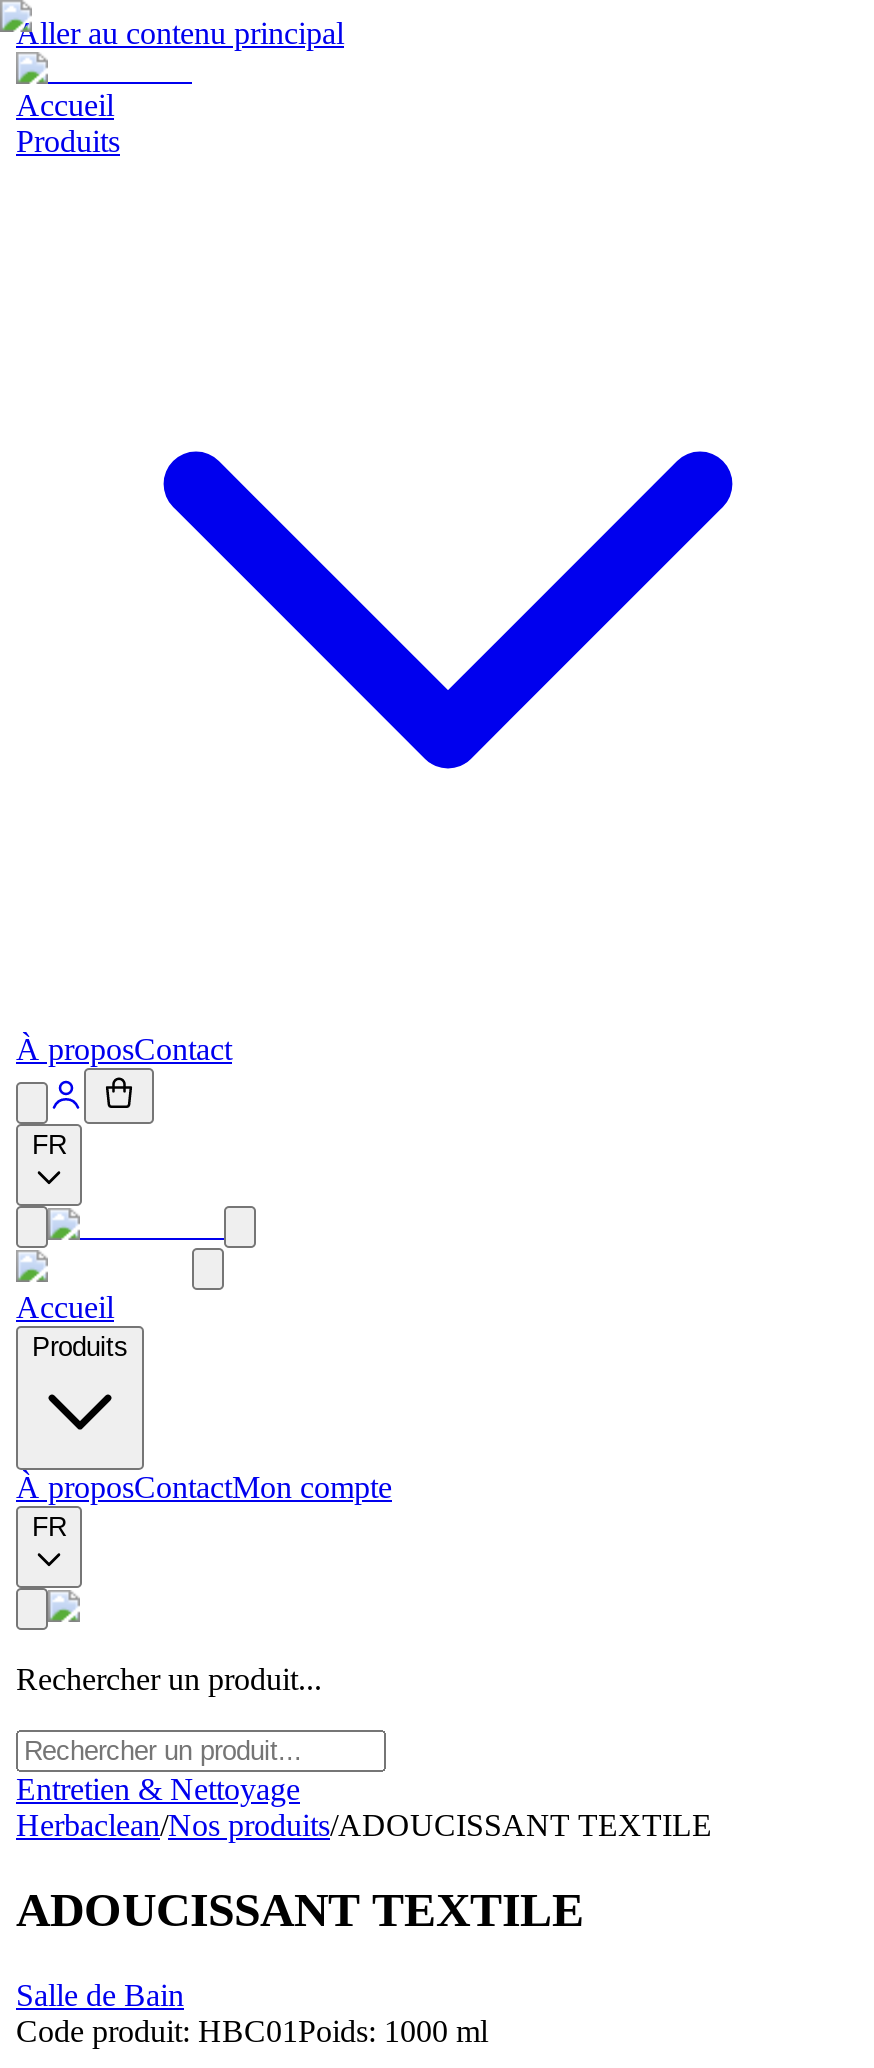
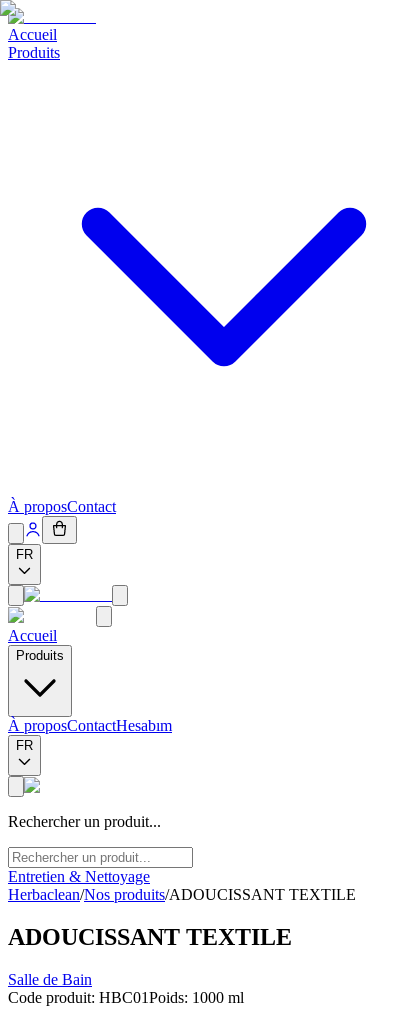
- Aller au contenu principal

- À proposContactMon compte
+ À proposContactHesabım
